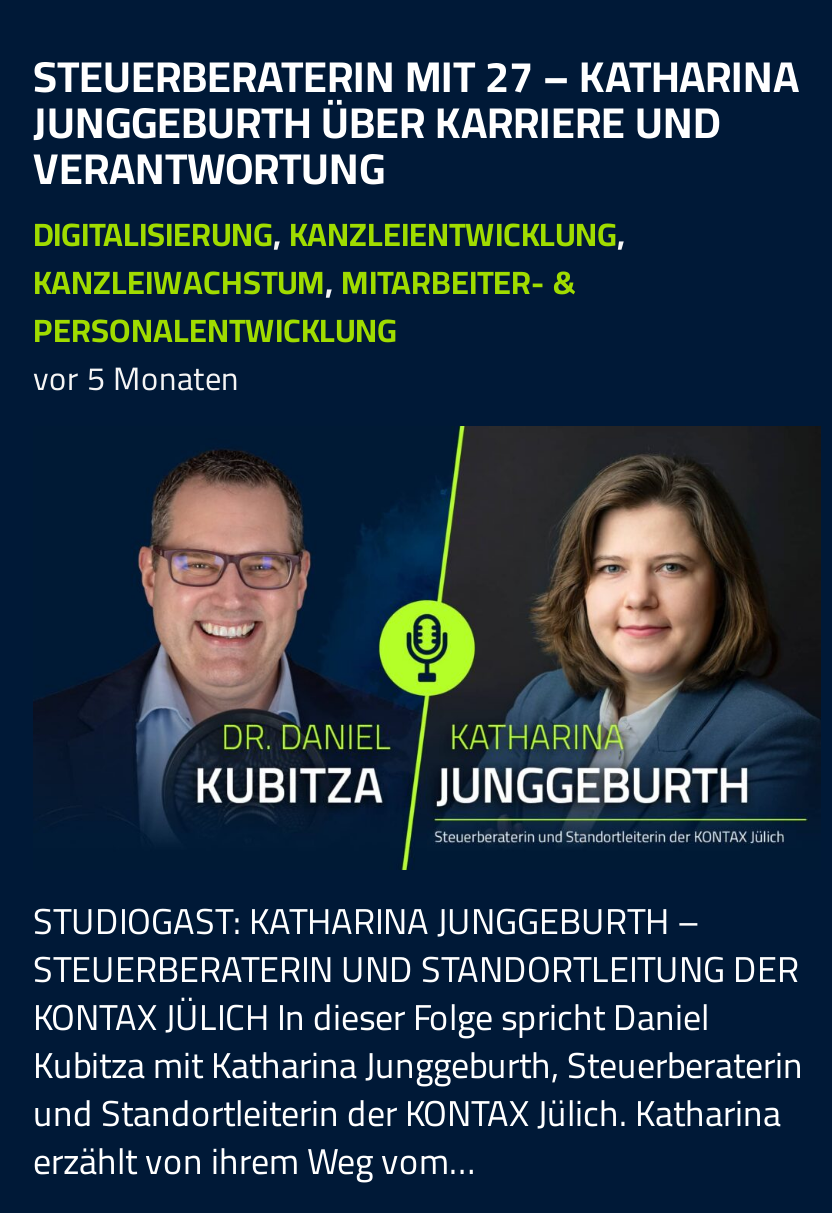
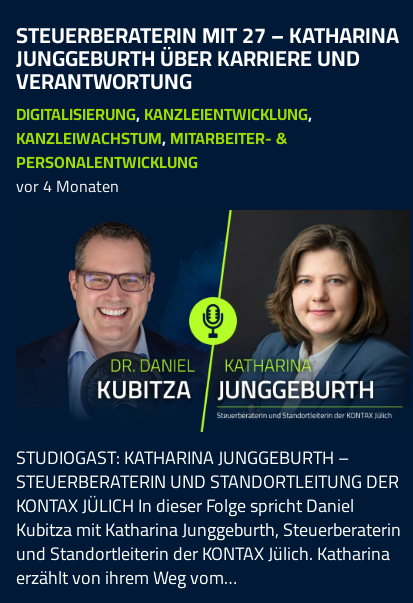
- vor 5 Monaten
+ vor 4 Monaten
